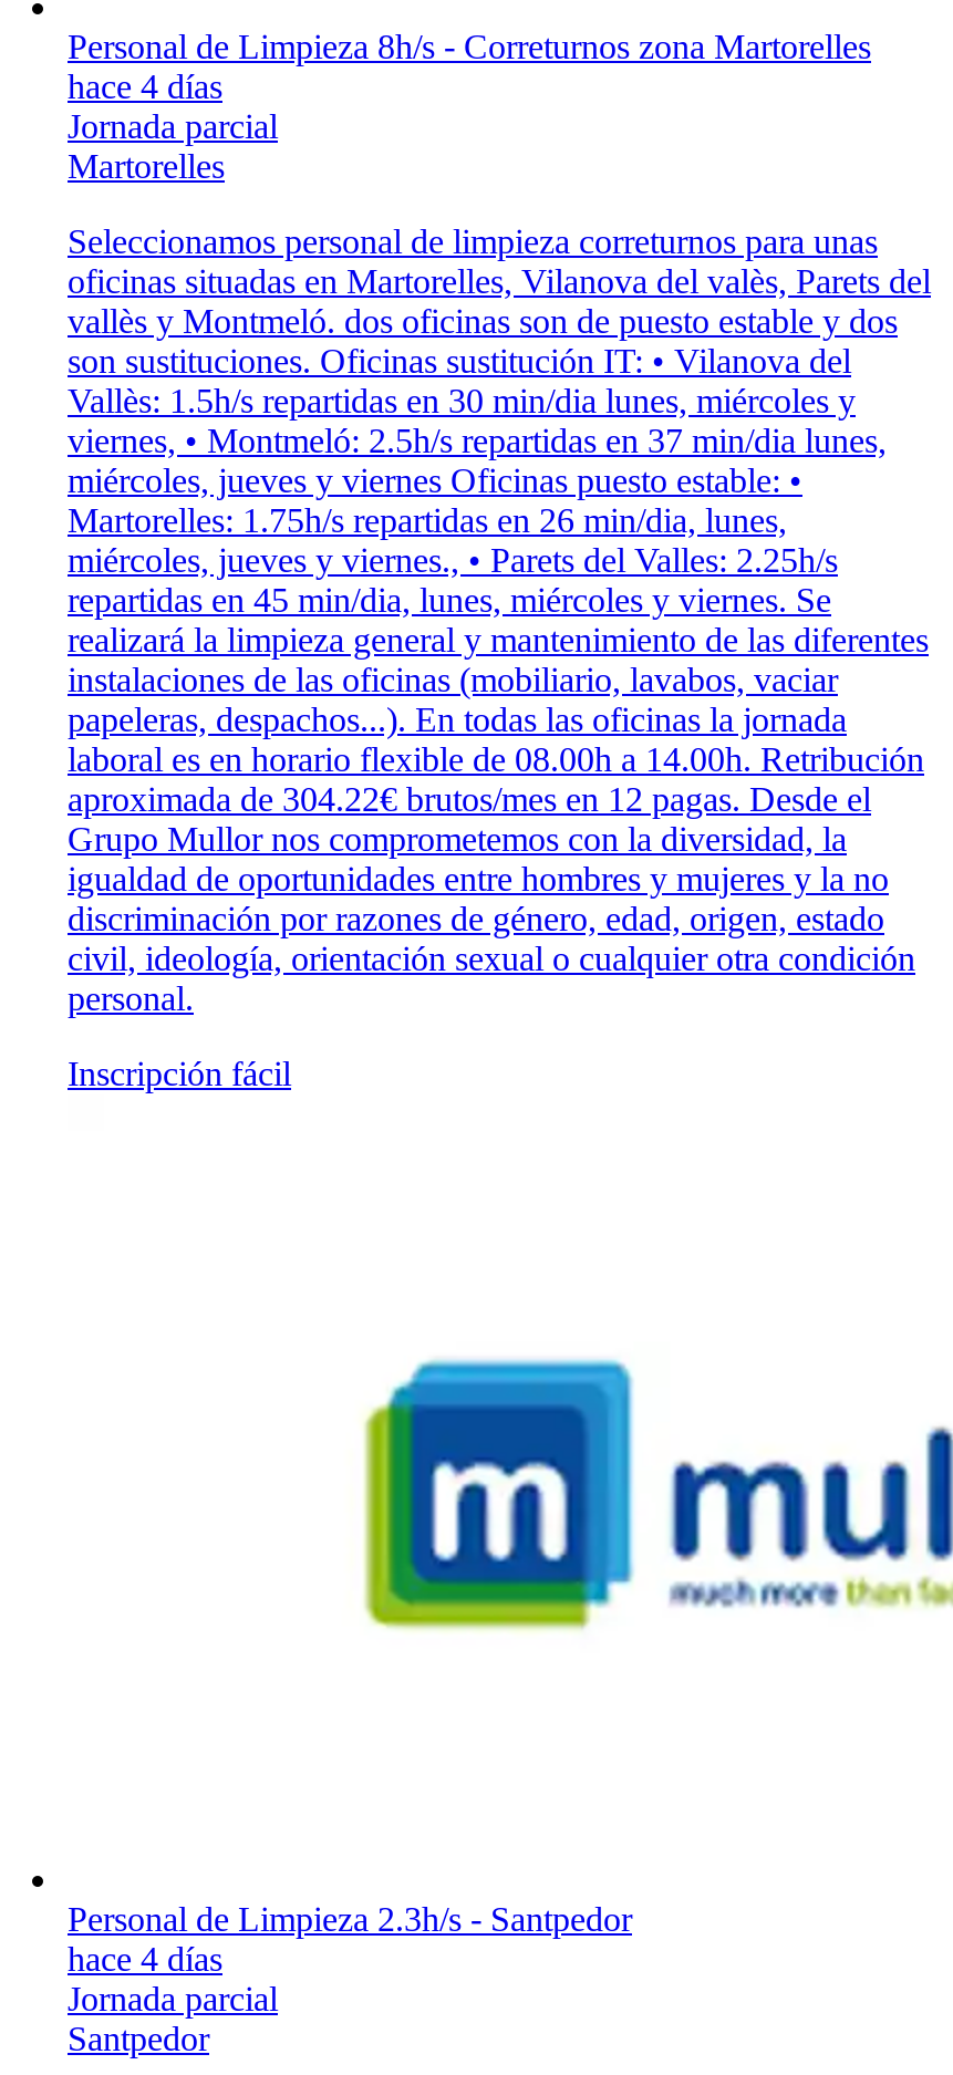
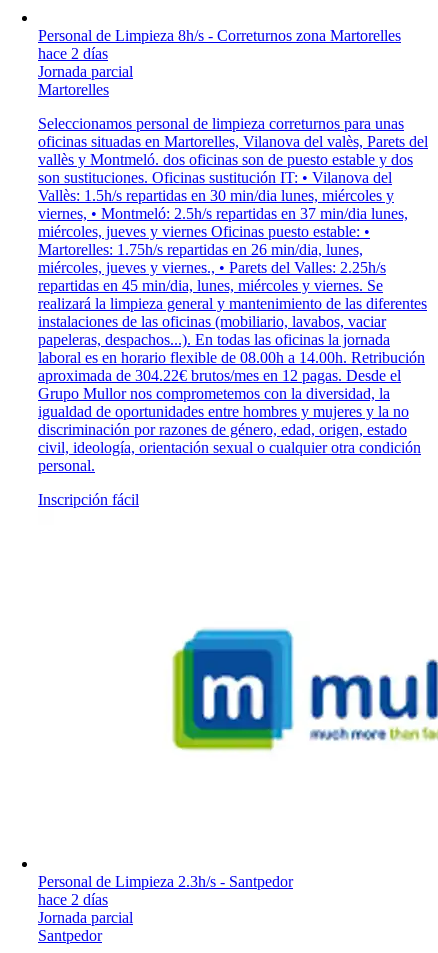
- hace 4 días
+ hace 2 días

- hace 4 días
+ hace 2 días
